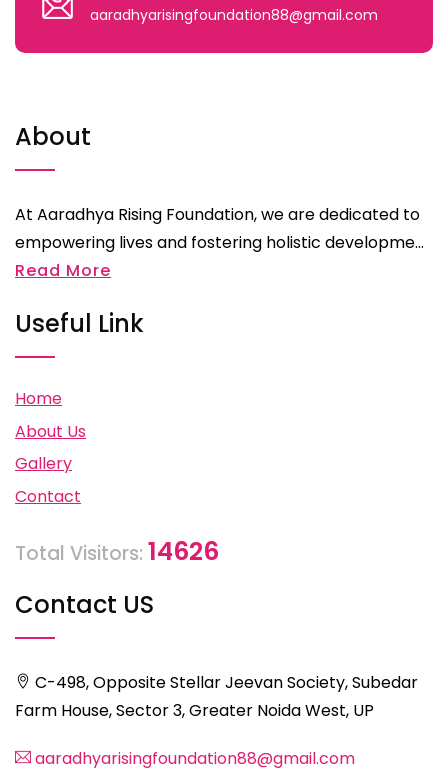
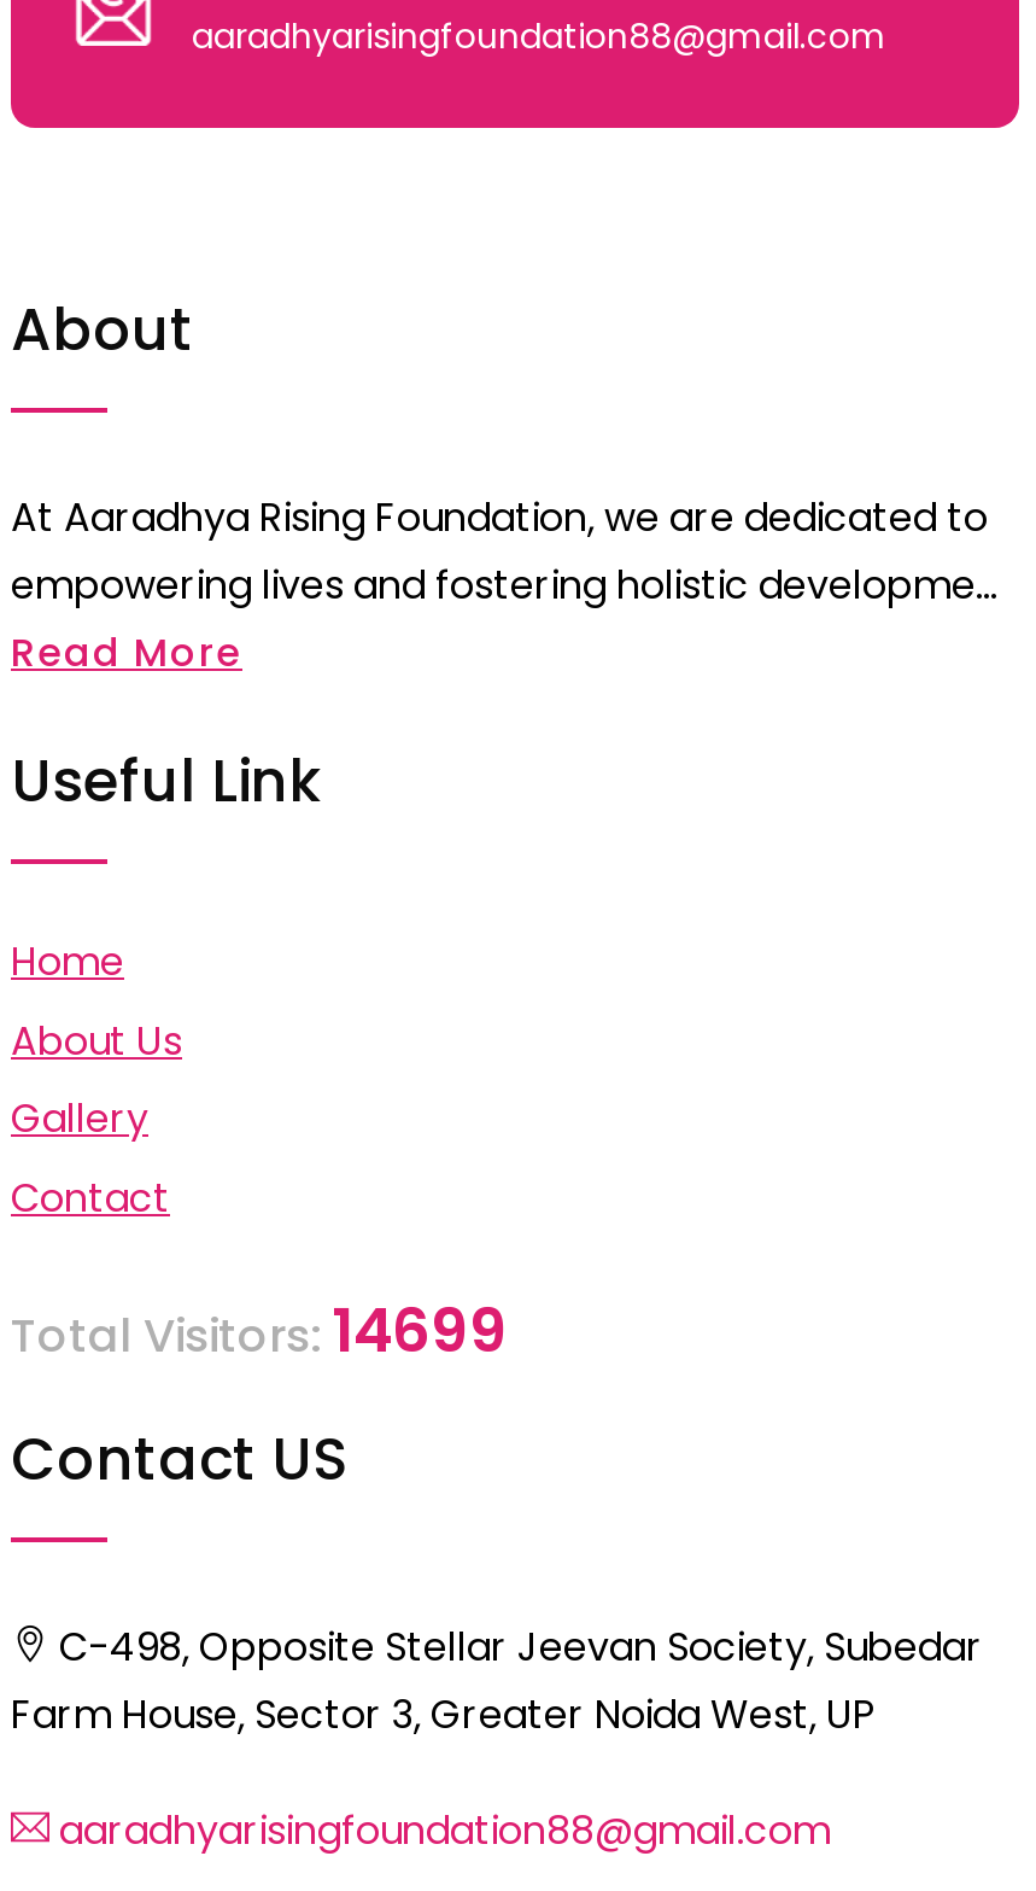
- Total Visitors: 14626
+ Total Visitors: 14699
